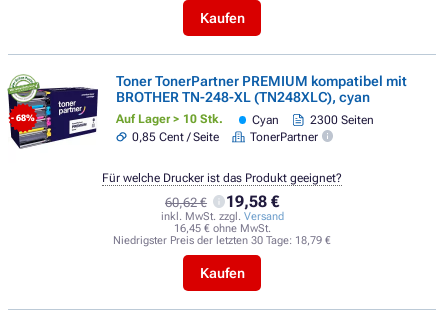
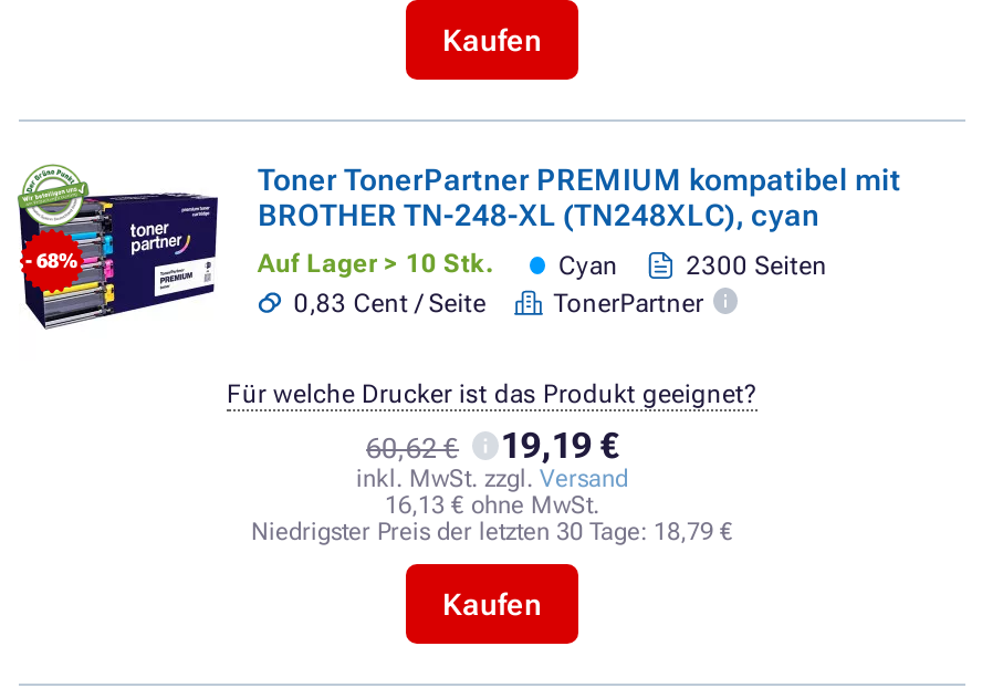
- 0,85 Cent / Seite
+ 0,83 Cent / Seite

- 60,62 € 19,58 €
+ 60,62 € 19,19 €

- 16,45 € ohne MwSt.
+ 16,13 € ohne MwSt.
